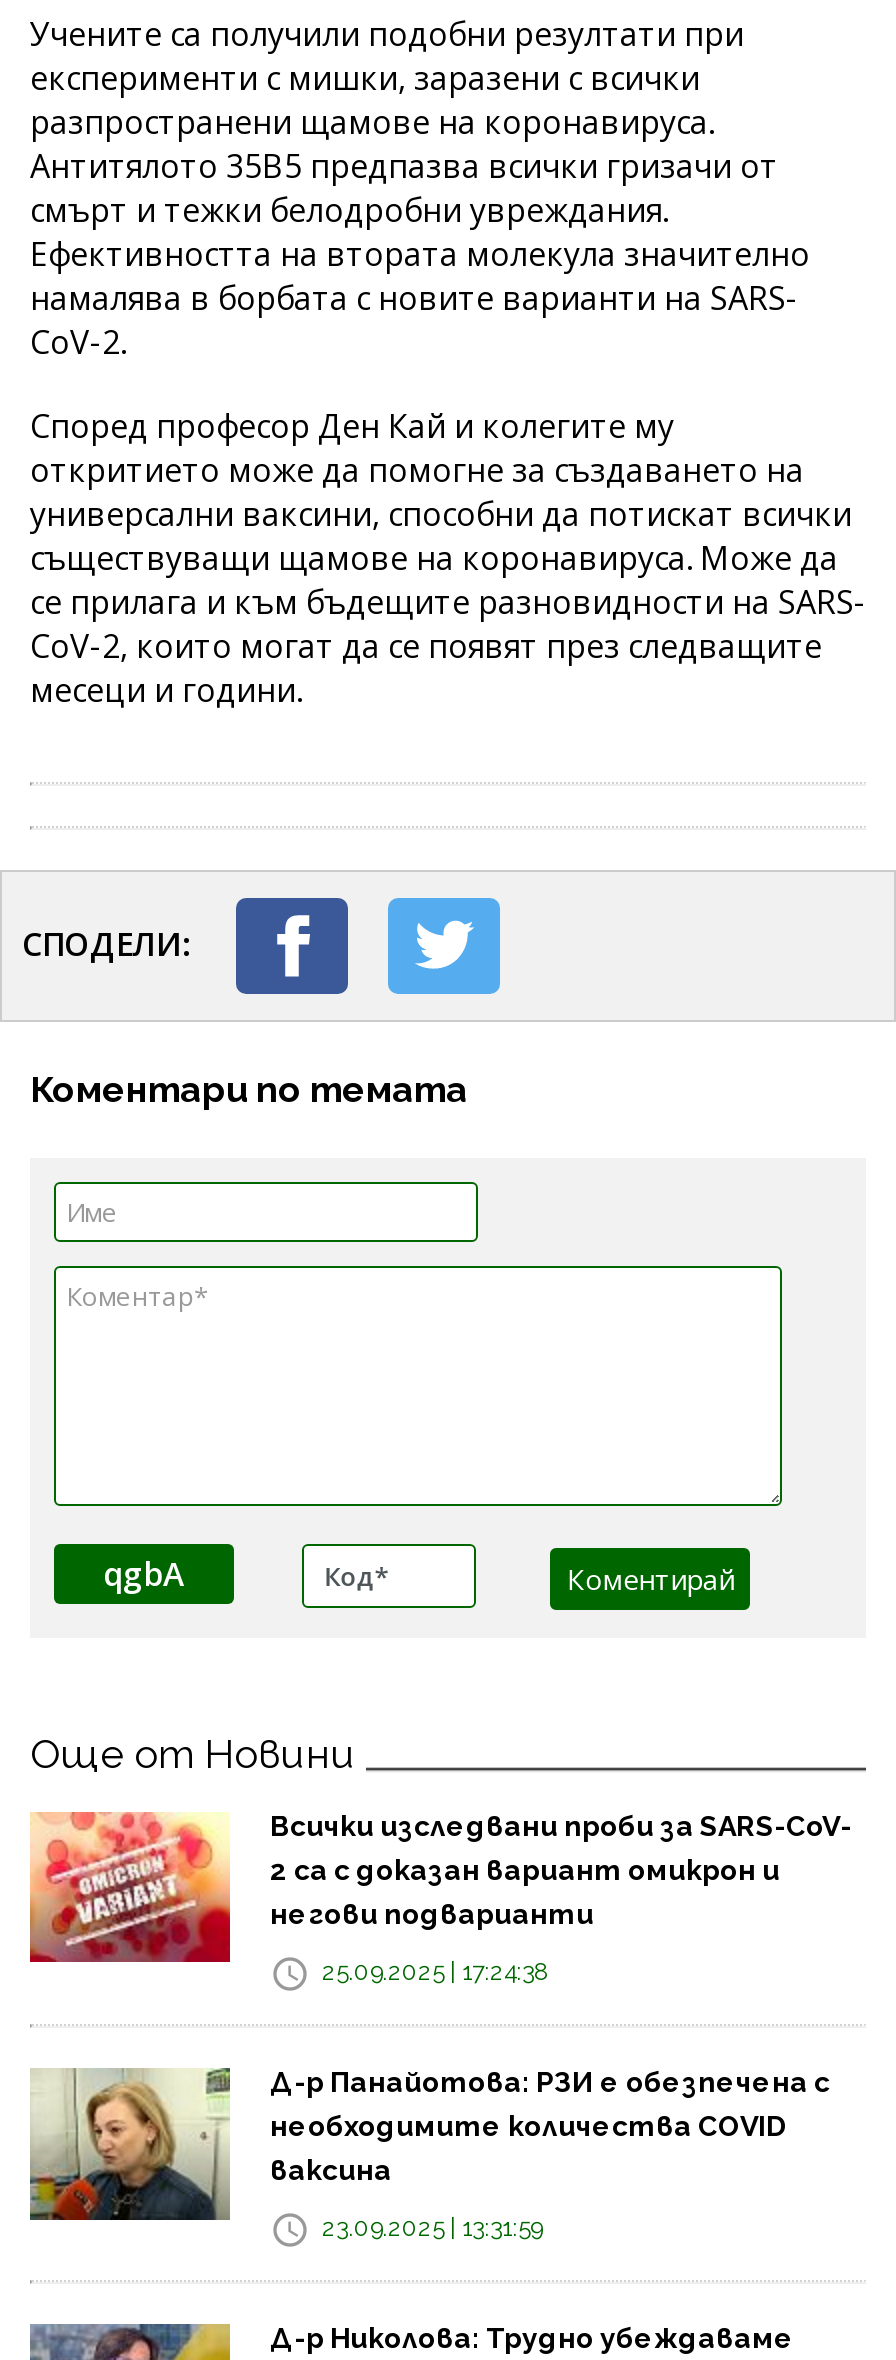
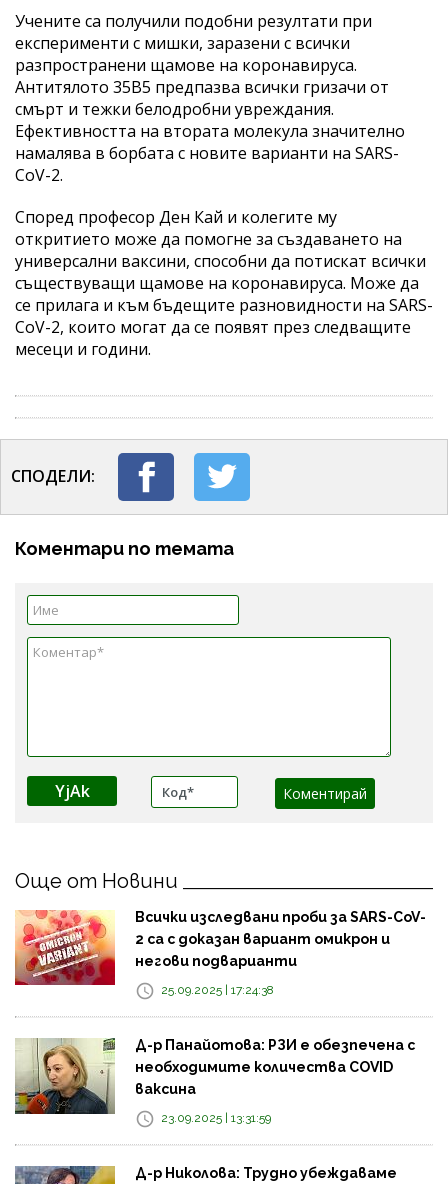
- qgbA
+ YjAk
